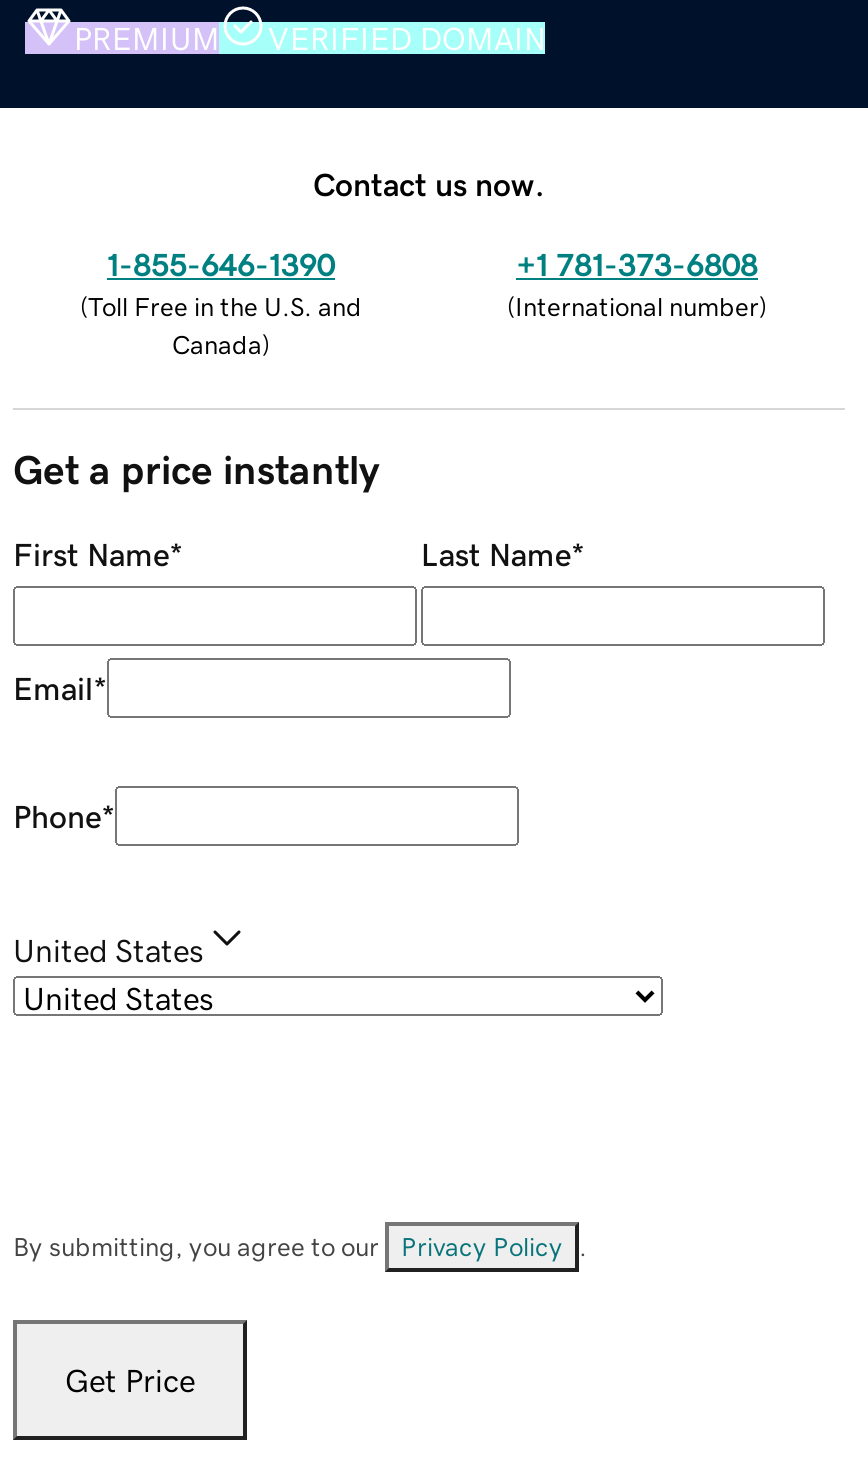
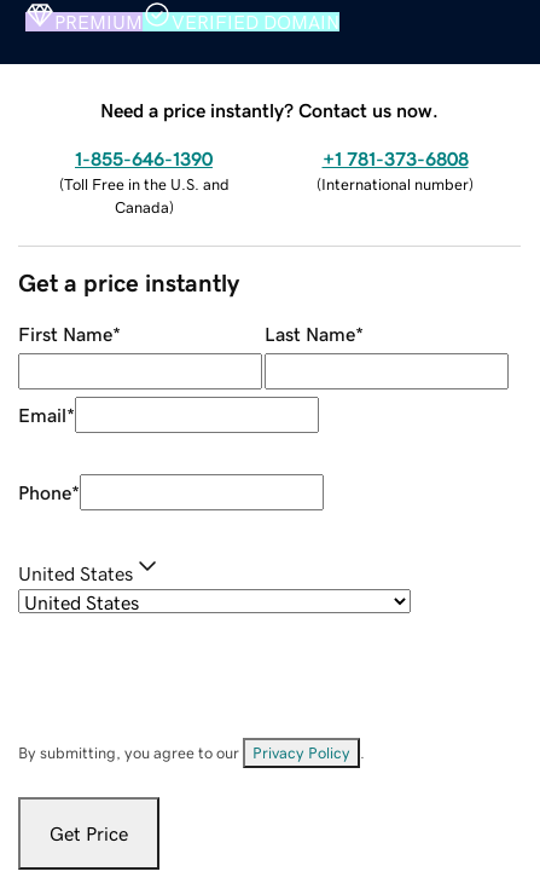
- Contact us now.
+ Need a price instantly? Contact us now.
